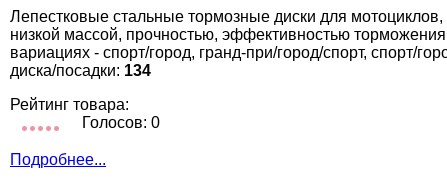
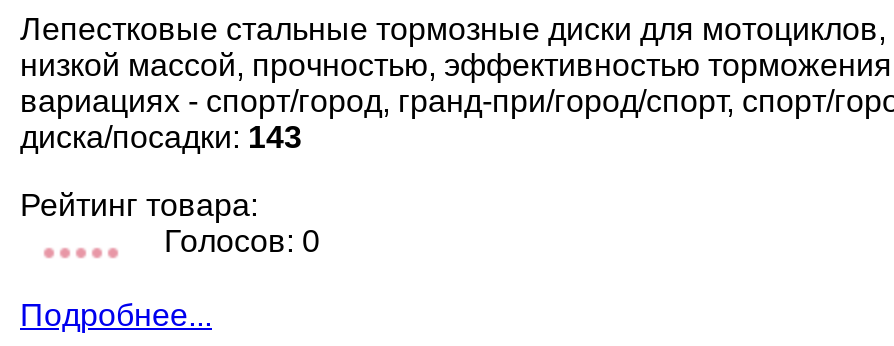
- диска/посадки: 134
+ диска/посадки: 143
